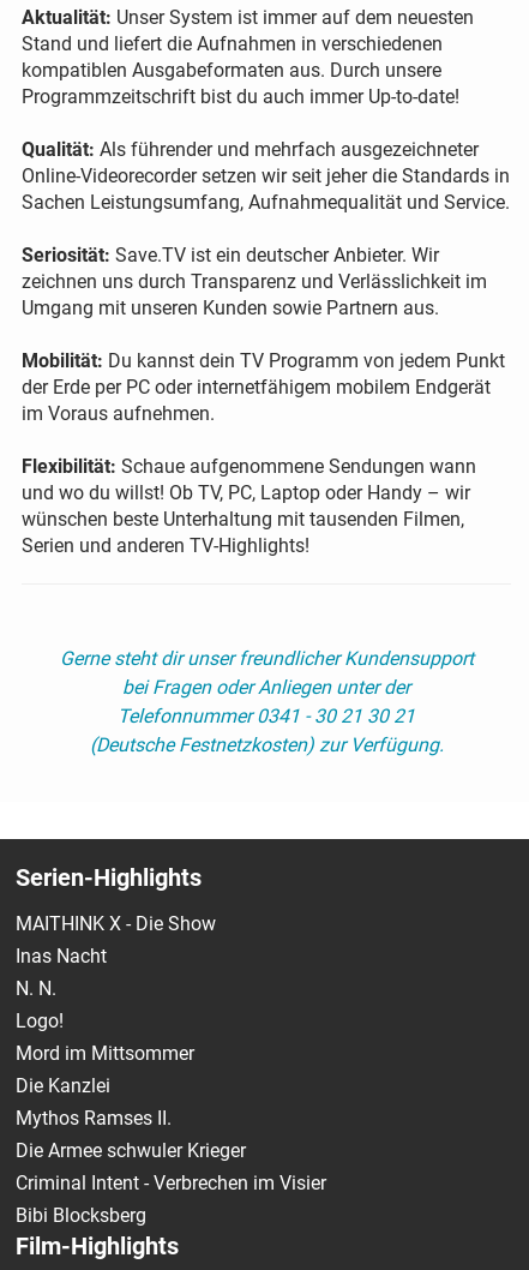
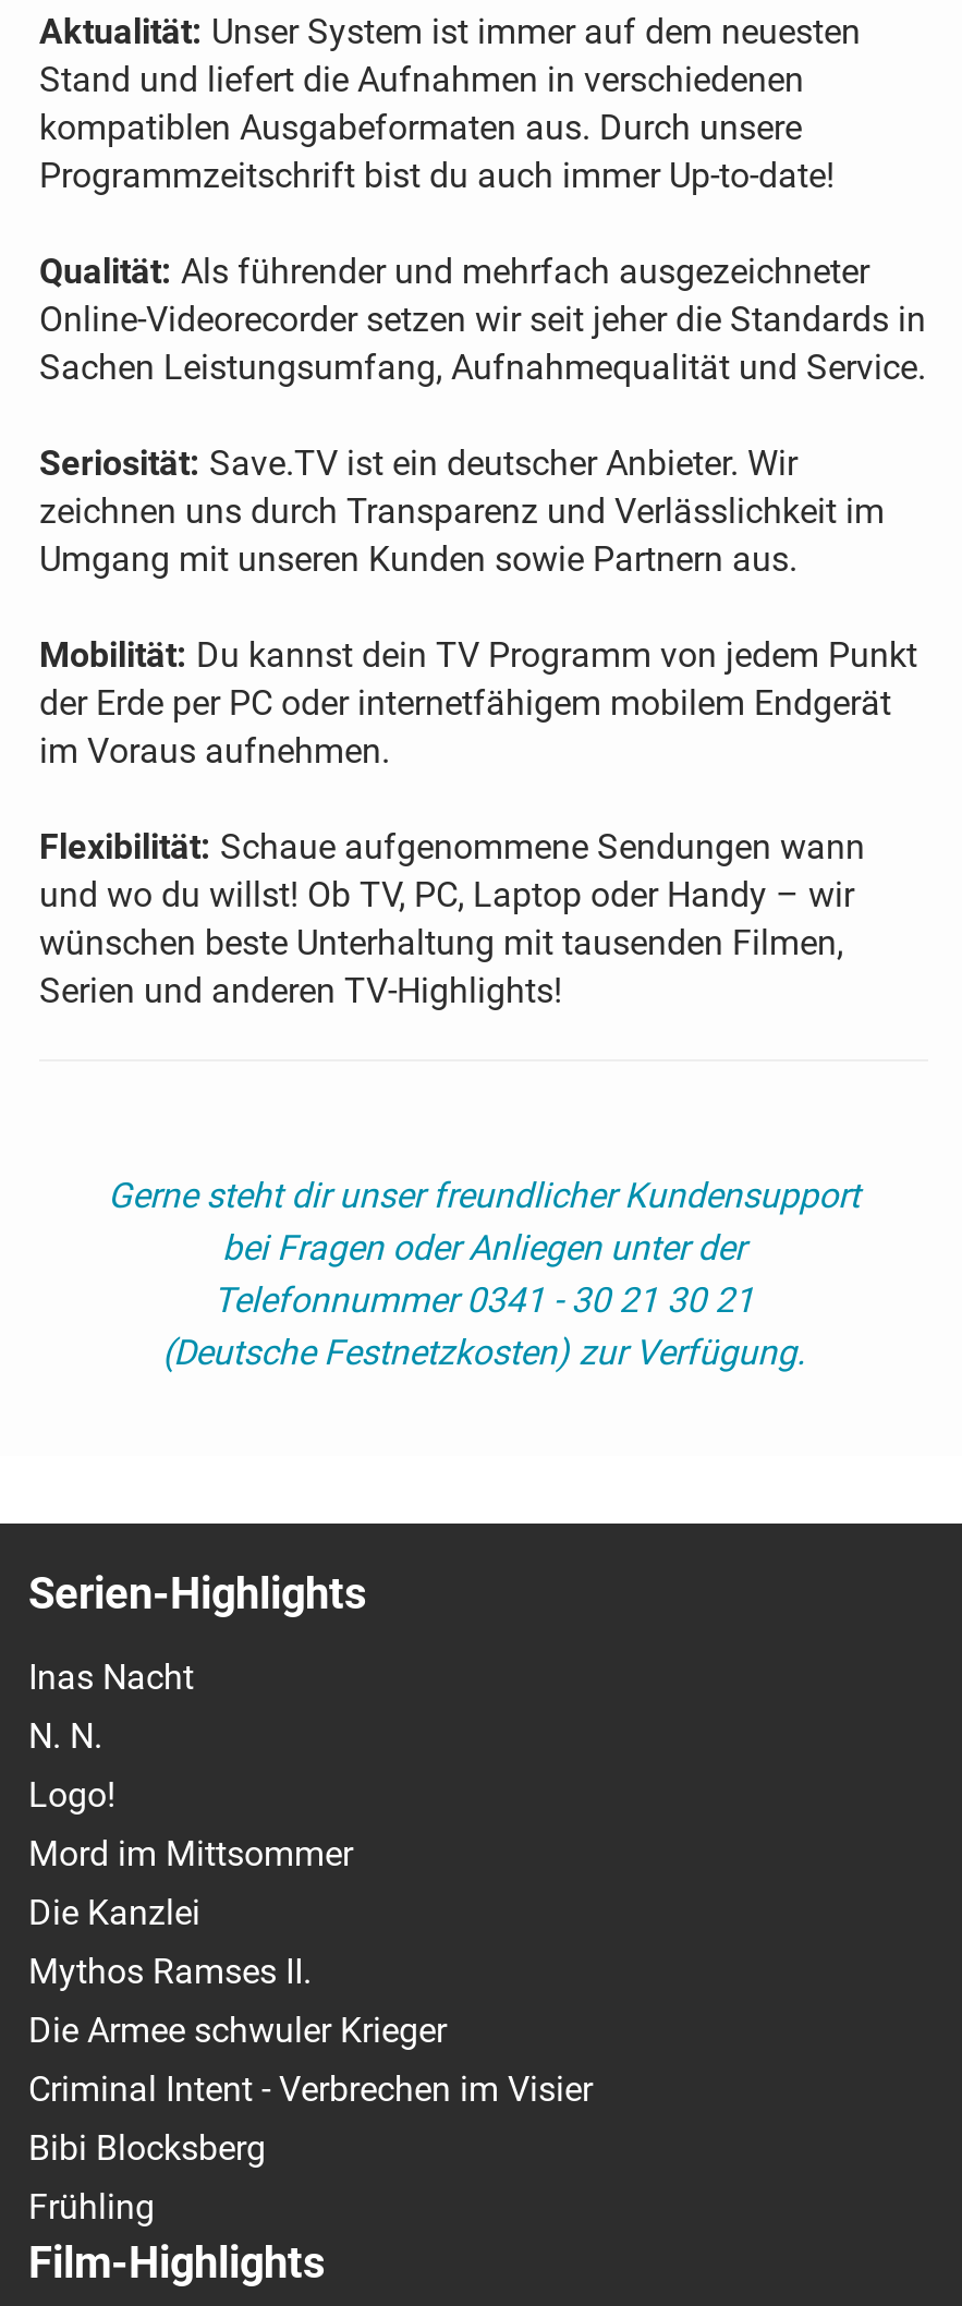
- MAITHINK X - Die Show

moved up: Inas Nacht | N. N. | Logo! | ... | Criminal Intent - Verbrechen im Visier | Bibi Blocksberg

+ Frühling
